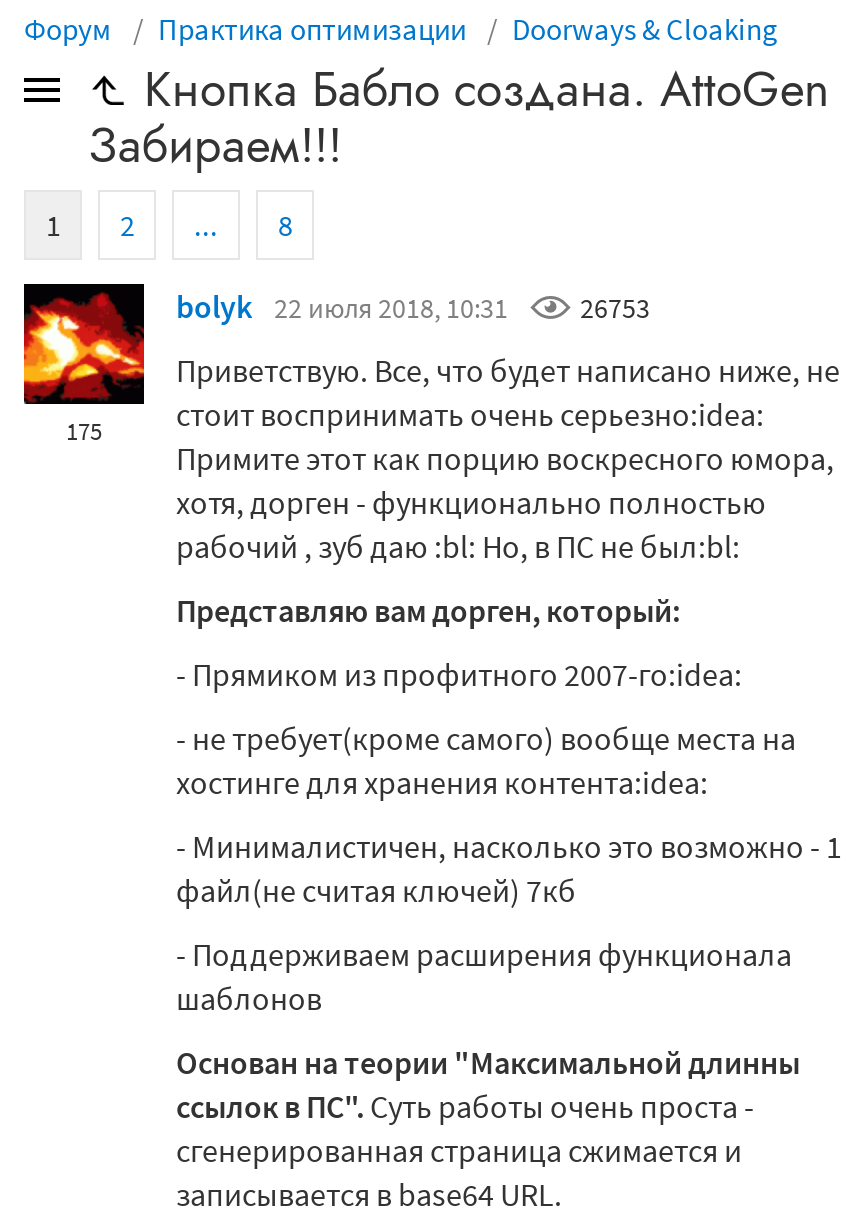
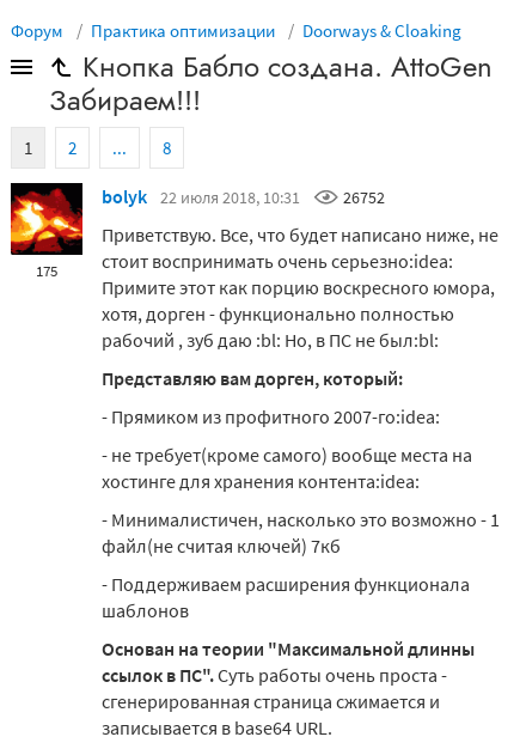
- bolyk 22 июля 2018, 10:31 26753
+ bolyk 22 июля 2018, 10:31 26752
